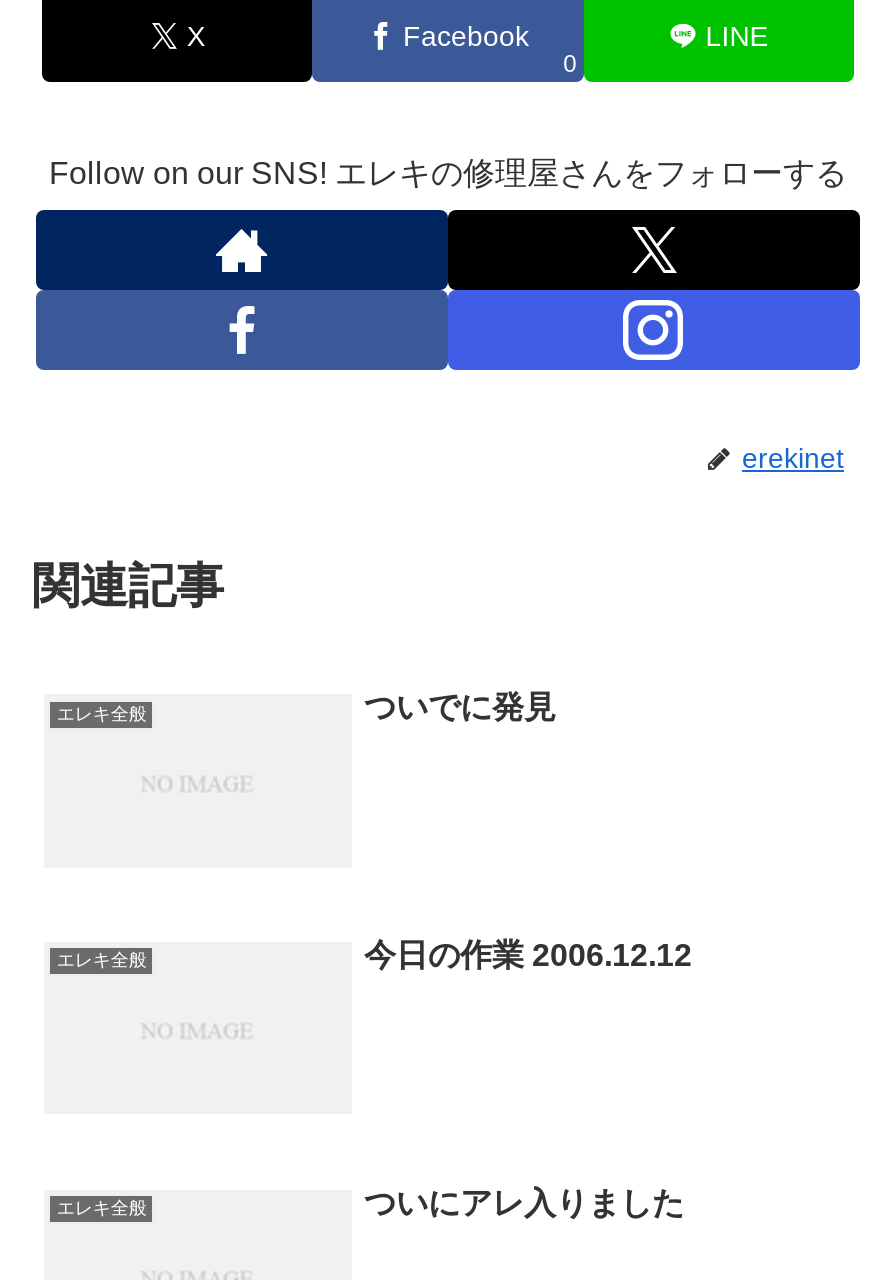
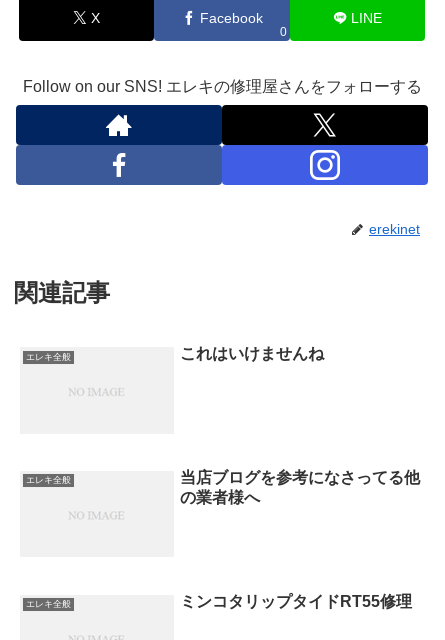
- ついでに発見
+ これはいけませんね

- 今日の作業 2006.12.12
+ 当店ブログを参考になさってる他
+ の業者様へ

- ついにアレ入りました
+ ミンコタリップタイドRT55修理
